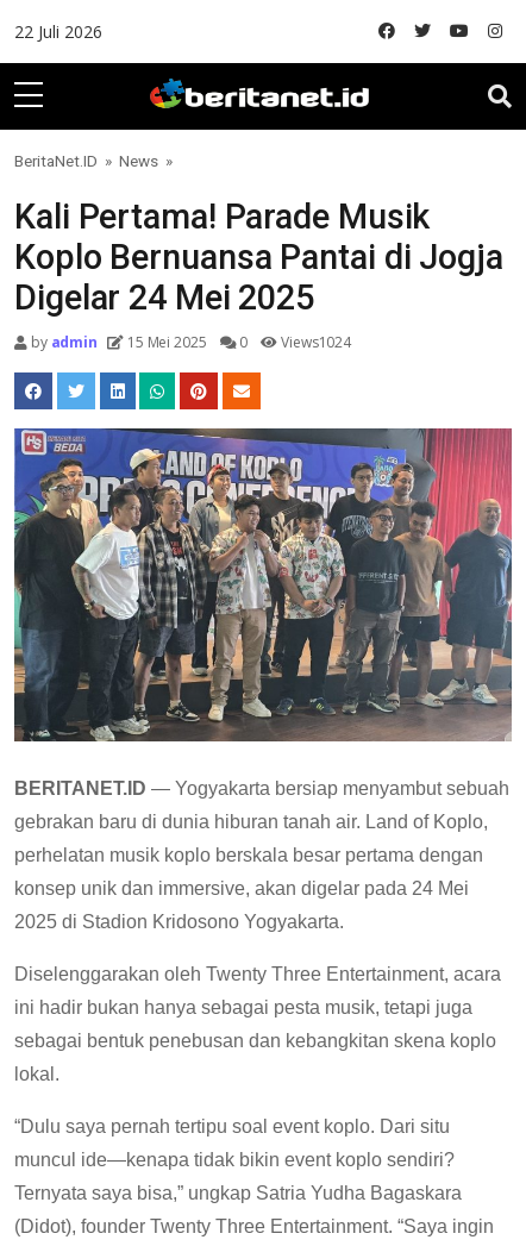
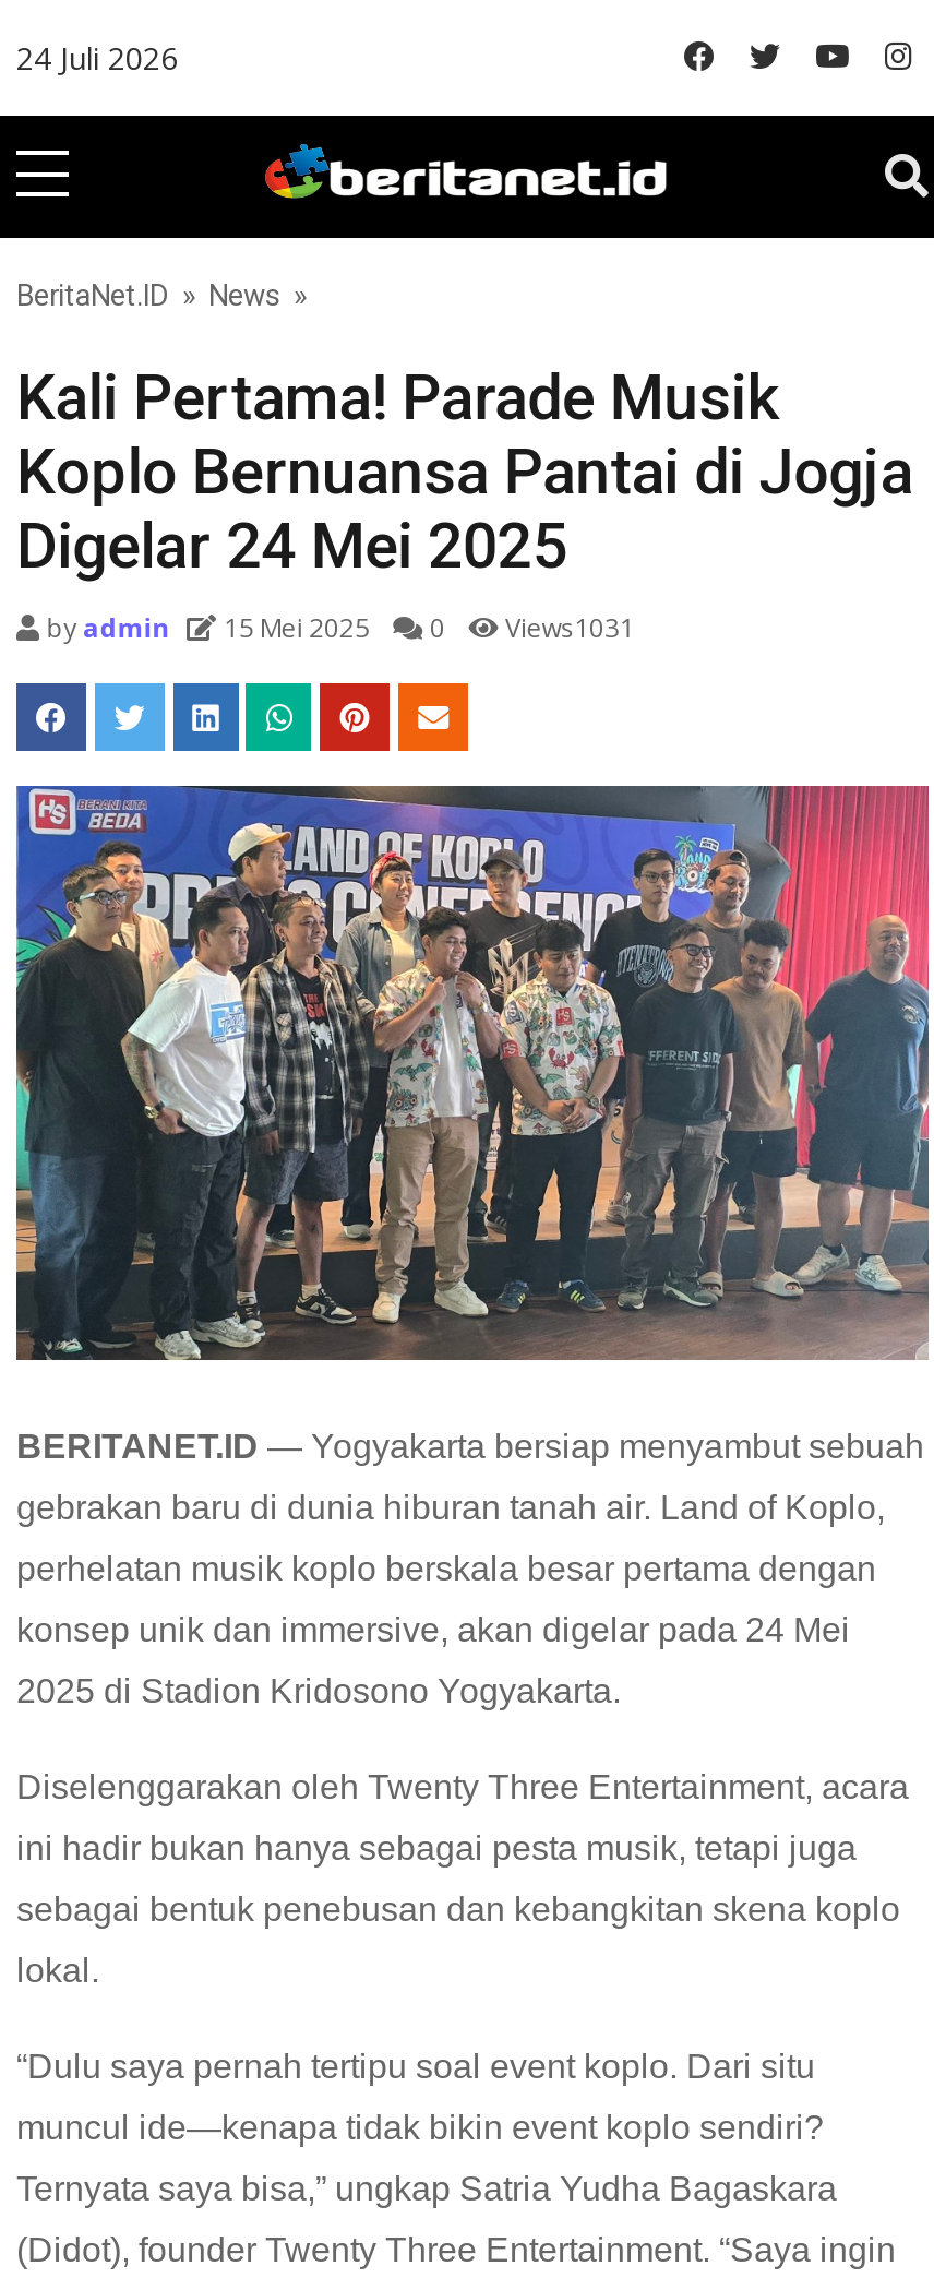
- 22 Juli 2026
+ 24 Juli 2026

- by admin 15 Mei 2025 0 Views1024
+ by admin 15 Mei 2025 0 Views1031
